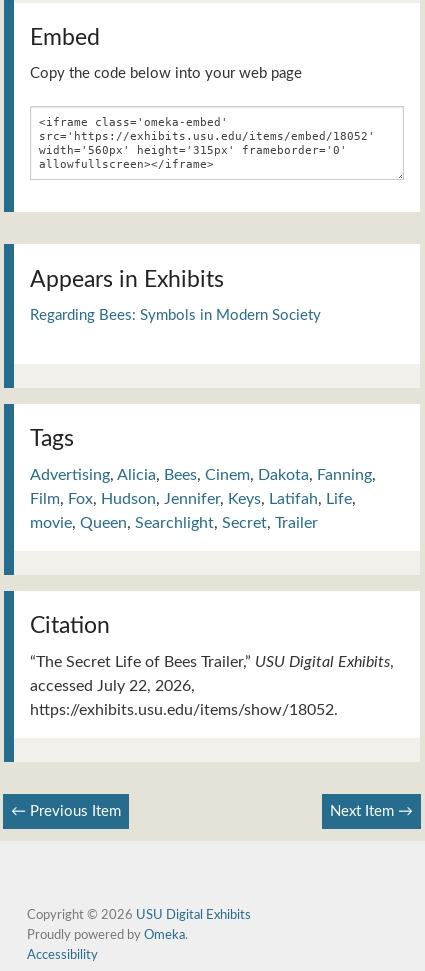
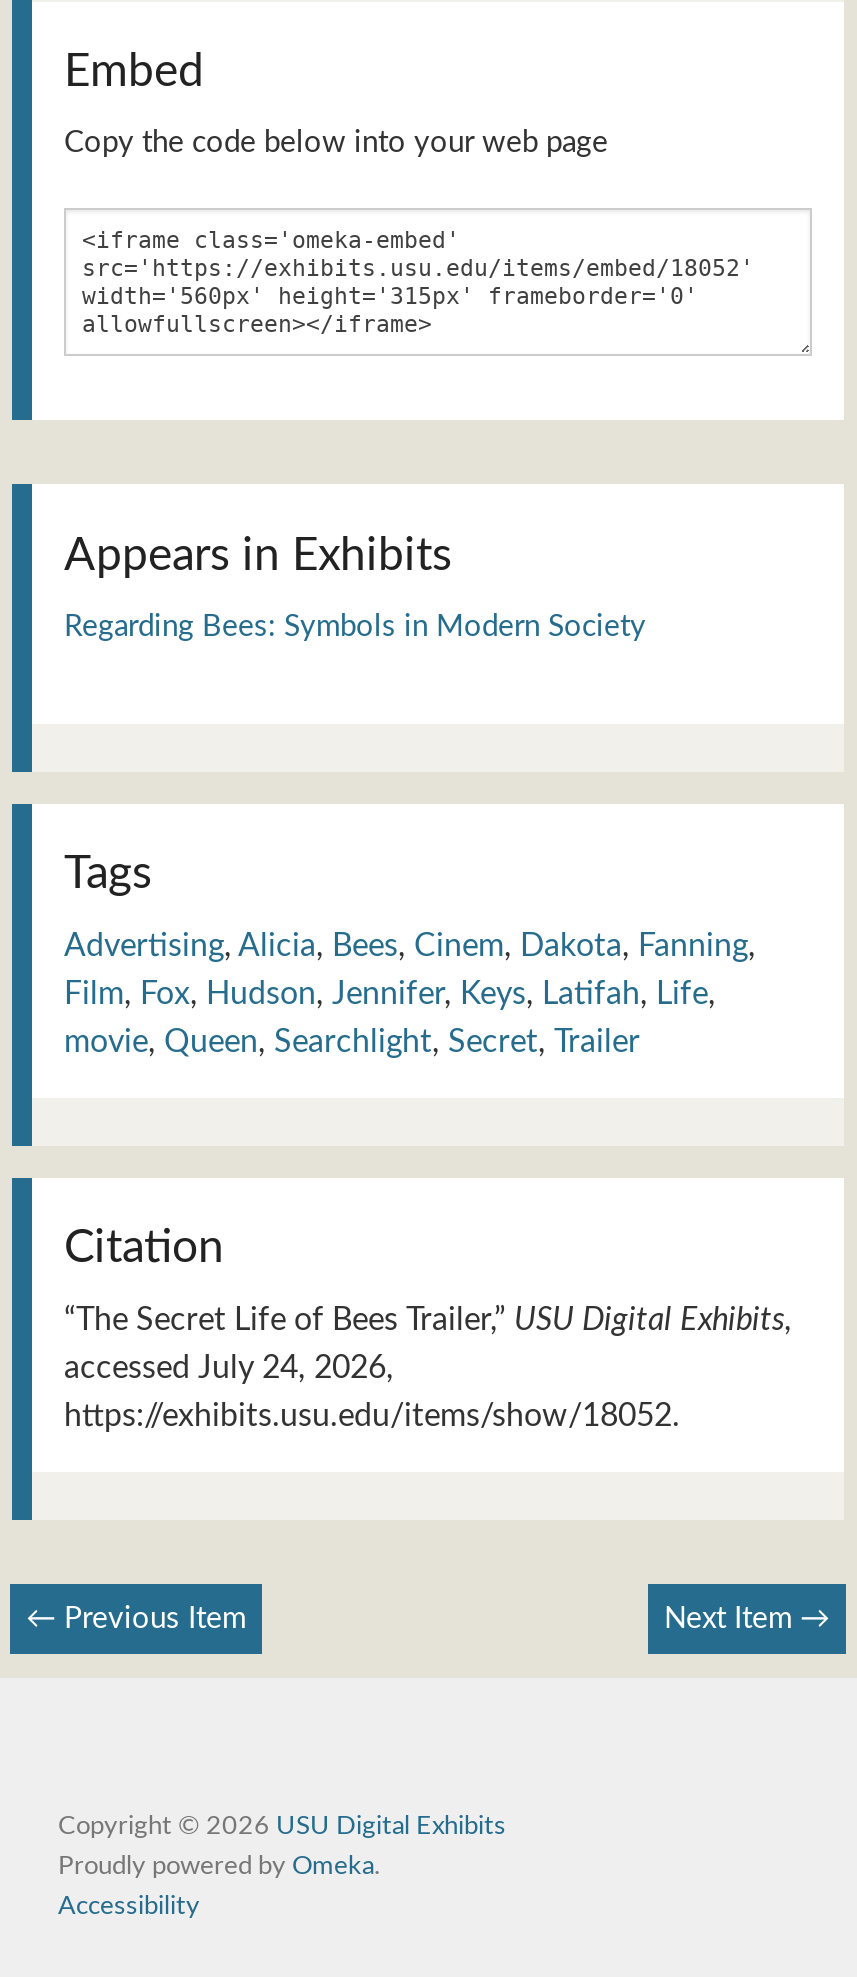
- accessed July 22, 2026,
+ accessed July 24, 2026,
